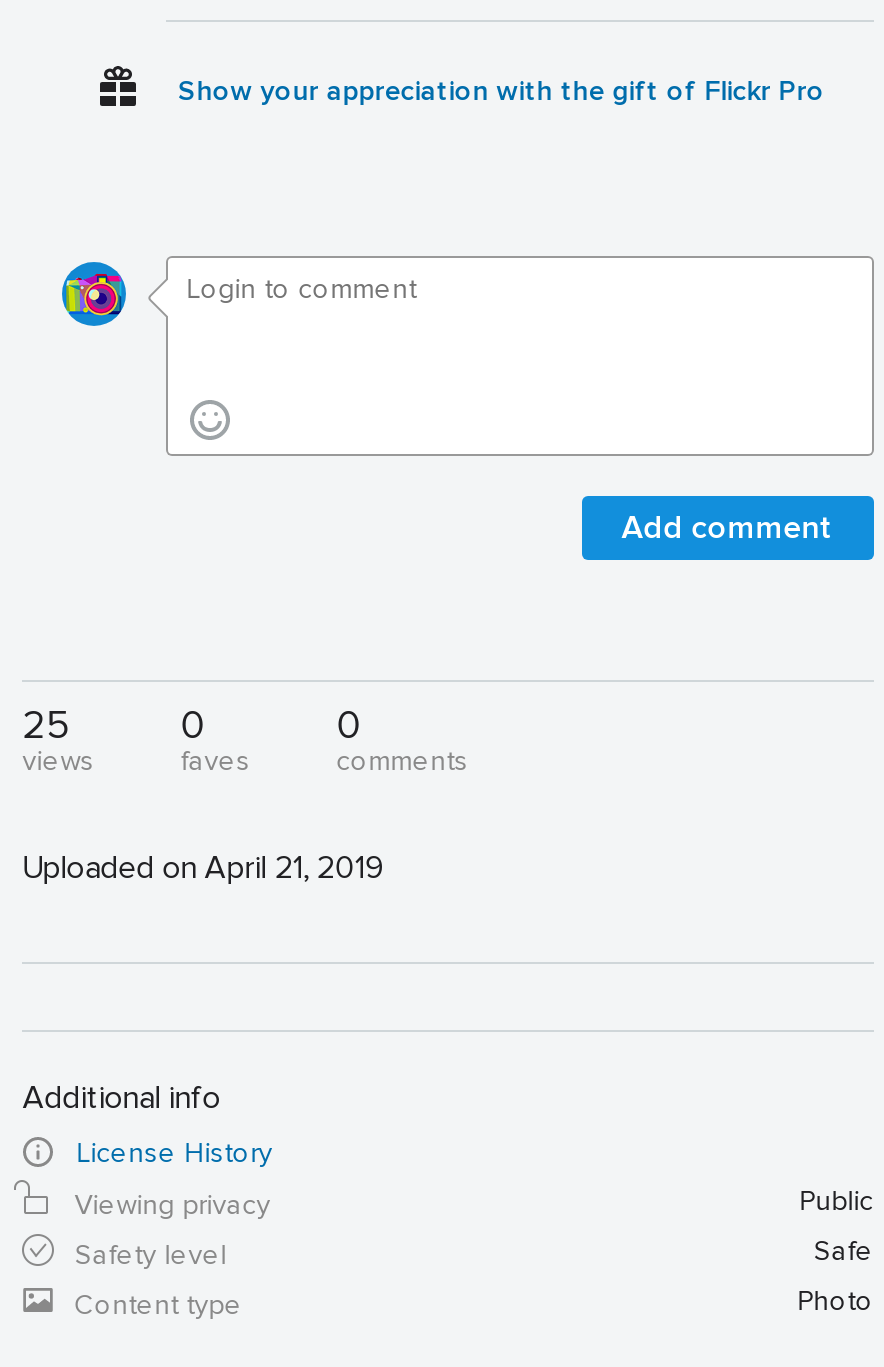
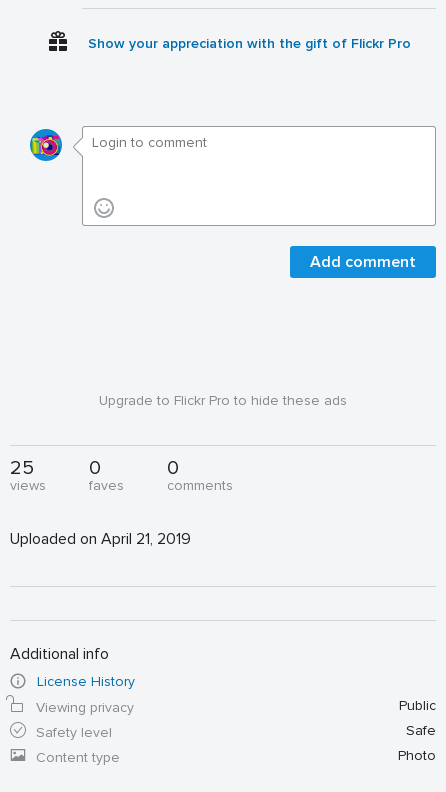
+ Upgrade to Flickr Pro to hide these ads
